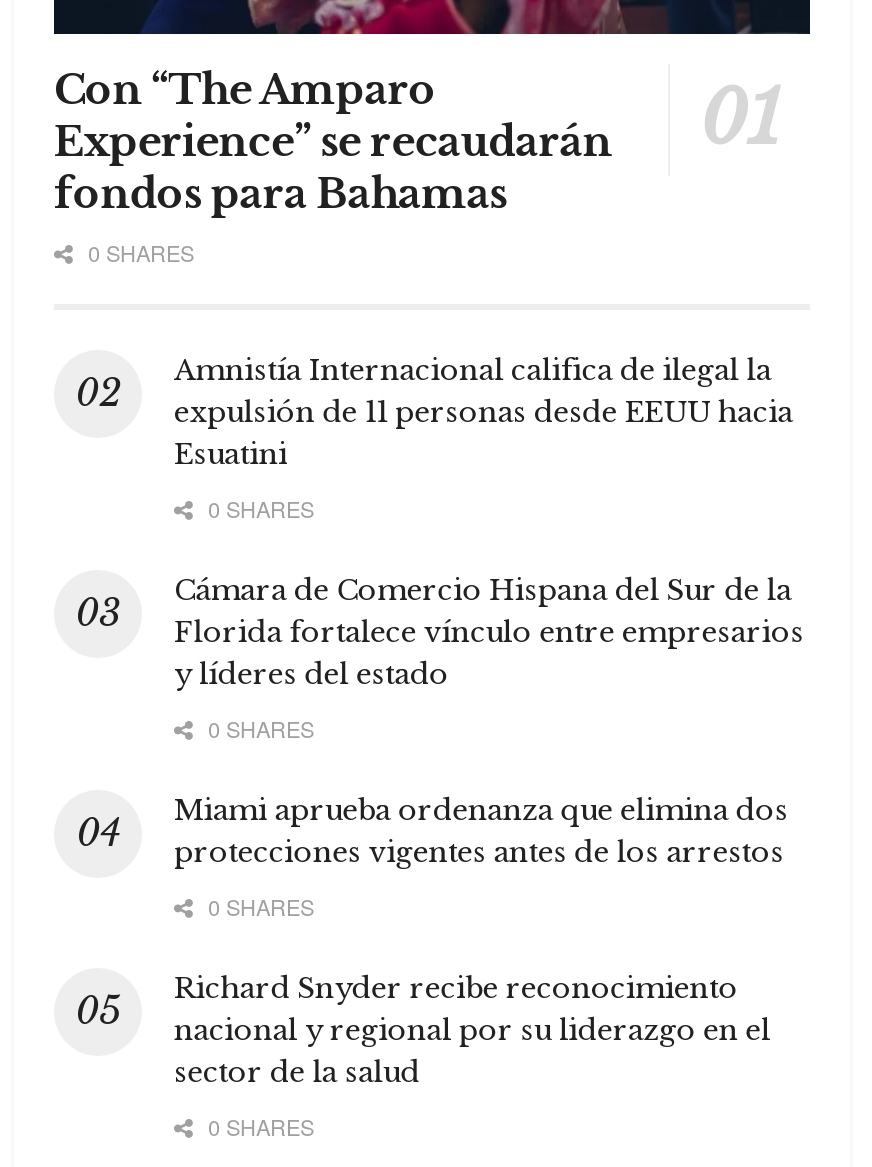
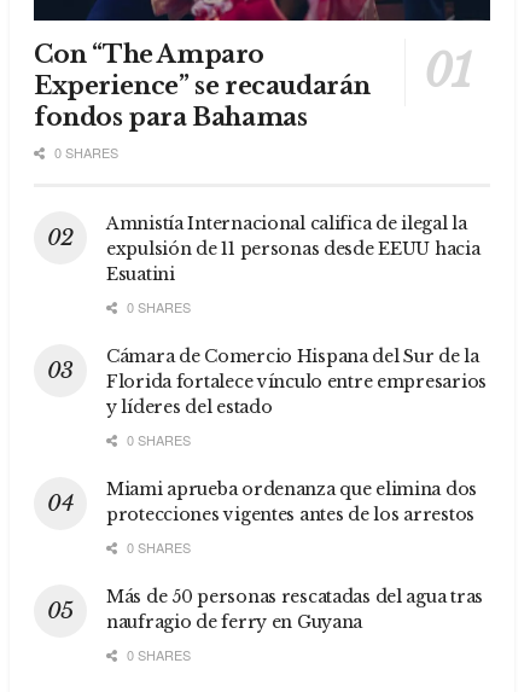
- Richard Snyder recibe reconocimiento
- nacional y regional por su liderazgo en el
- sector de la salud
+ Más de 50 personas rescatadas del agua tras
+ naufragio de ferry en Guyana
